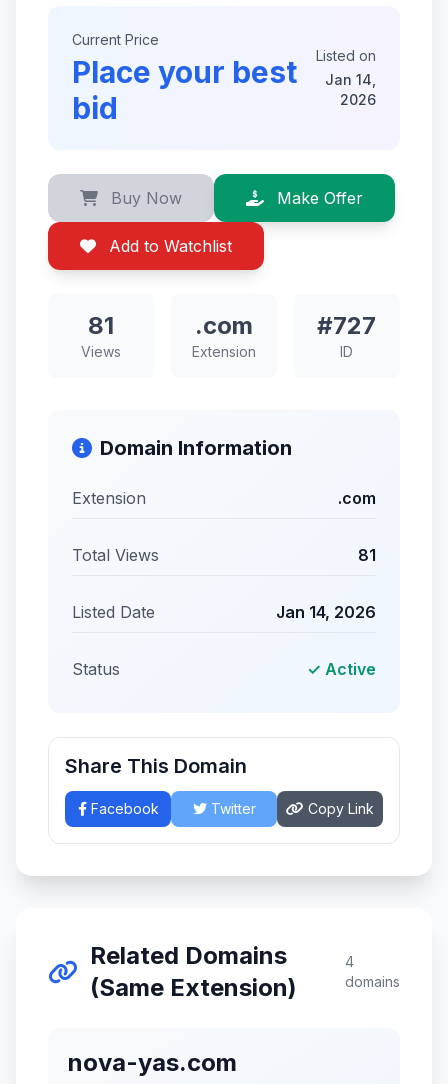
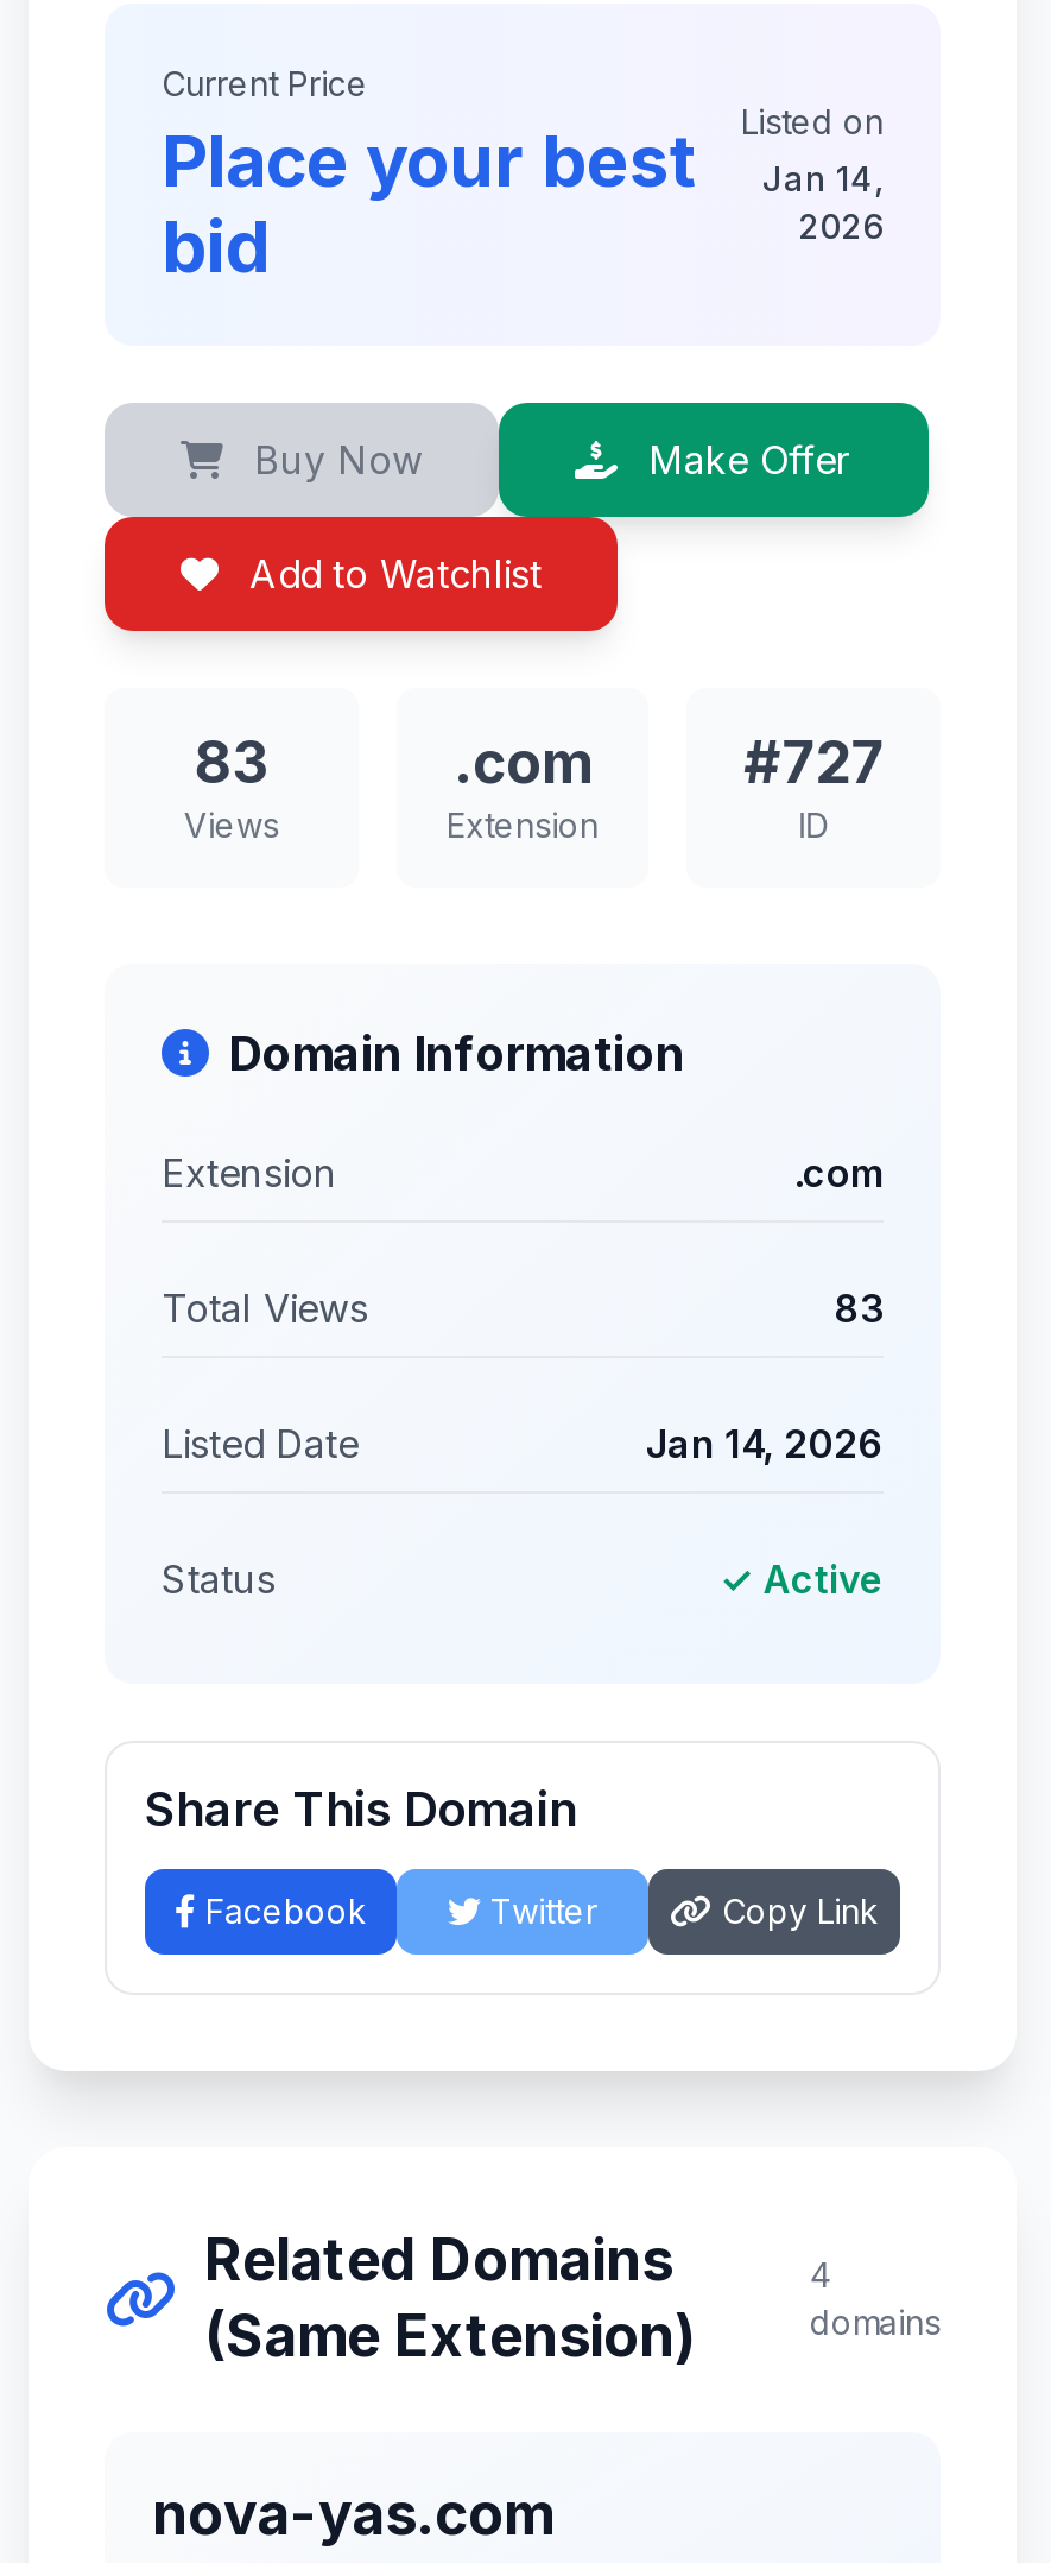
- 81
+ 83

- 81
+ 83
